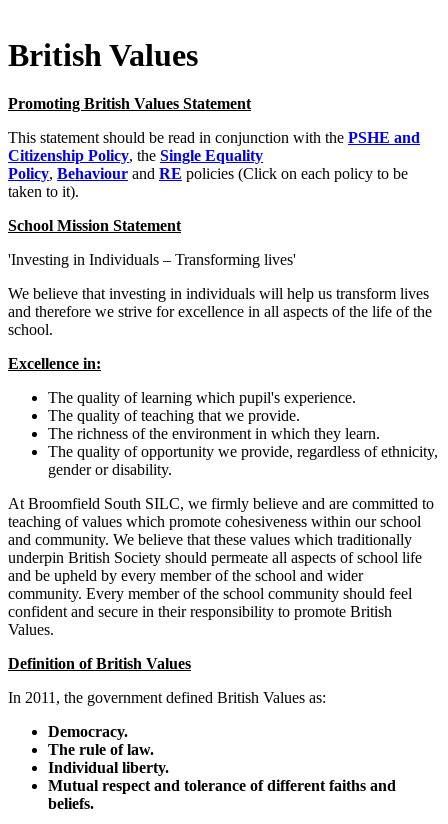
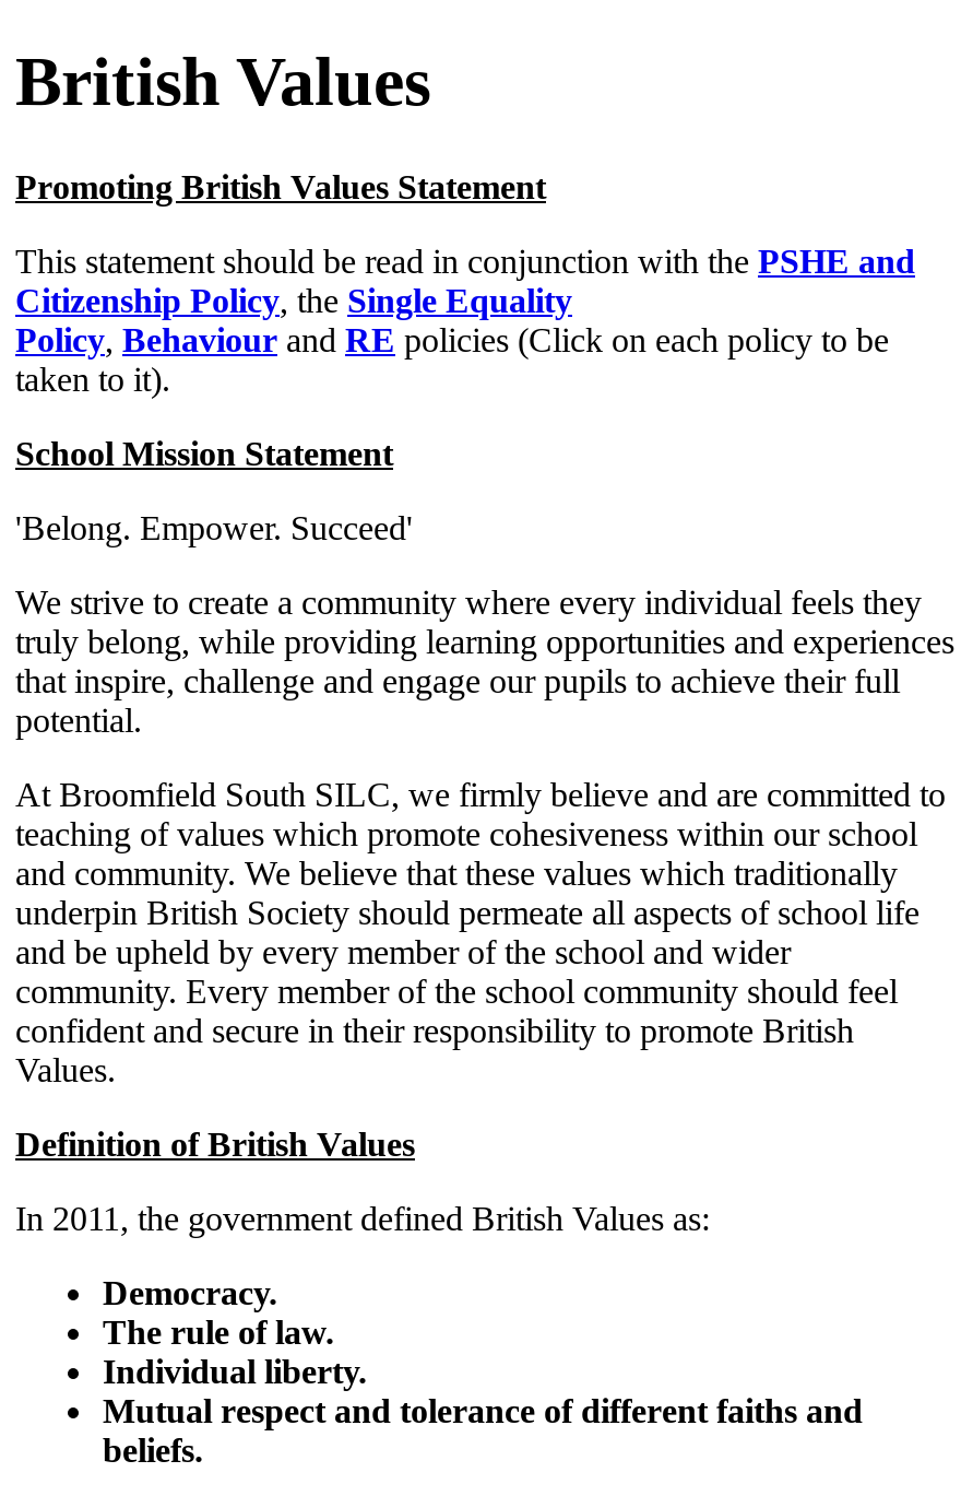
- 'Investing in Individuals – Transforming lives'
- We believe that investing in individuals will help us transform lives
- and therefore we strive for excellence in all aspects of the life of the
- school.
- Excellence in:
- The quality of learning which pupil's experience.
- The quality of teaching that we provide.
- The richness of the environment in which they learn.
- The quality of opportunity we provide, regardless of ethnicity,
- gender or disability.
+ 'Belong. Empower. Succeed'
+ We strive to create a community where every individual feels they
+ truly belong, while providing learning opportunities and experiences
+ that inspire, challenge and engage our pupils to achieve their full
+ potential.
